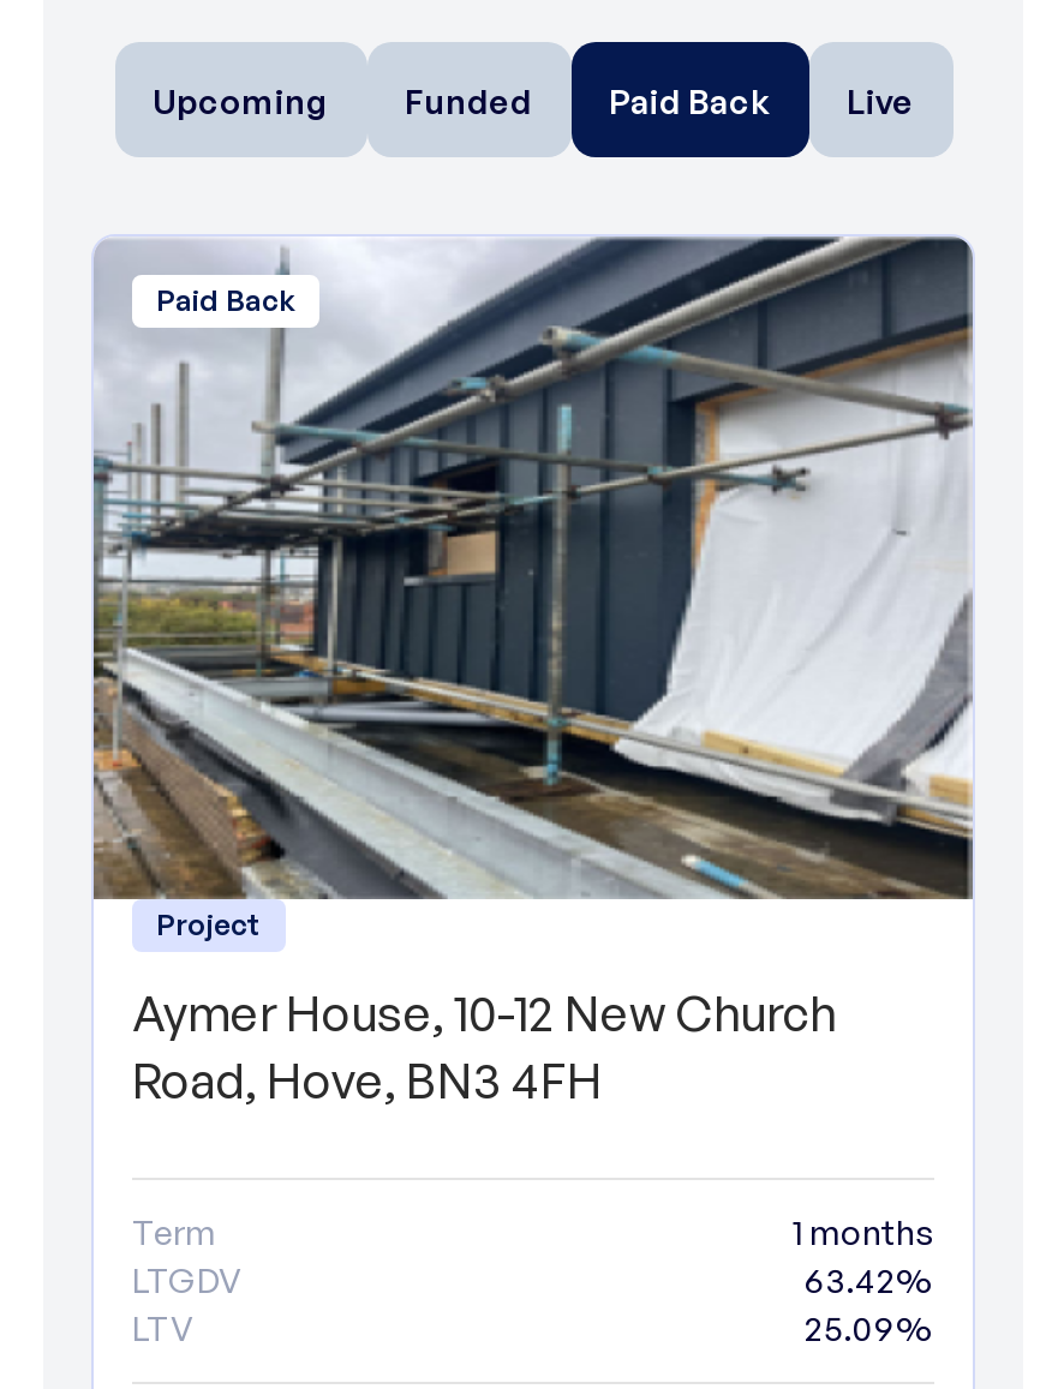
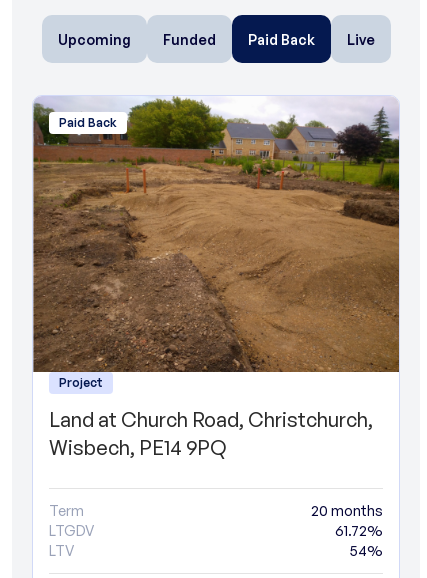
- [image]
- Aymer House, 10-12 New Church
- Road, Hove, BN3 4FH
+ [image]
+ Land at Church Road, Christchurch,
+ Wisbech, PE14 9PQ

- 1 months
+ 20 months

- 63.42%
+ 61.72%

- 25.09%
+ 54%
